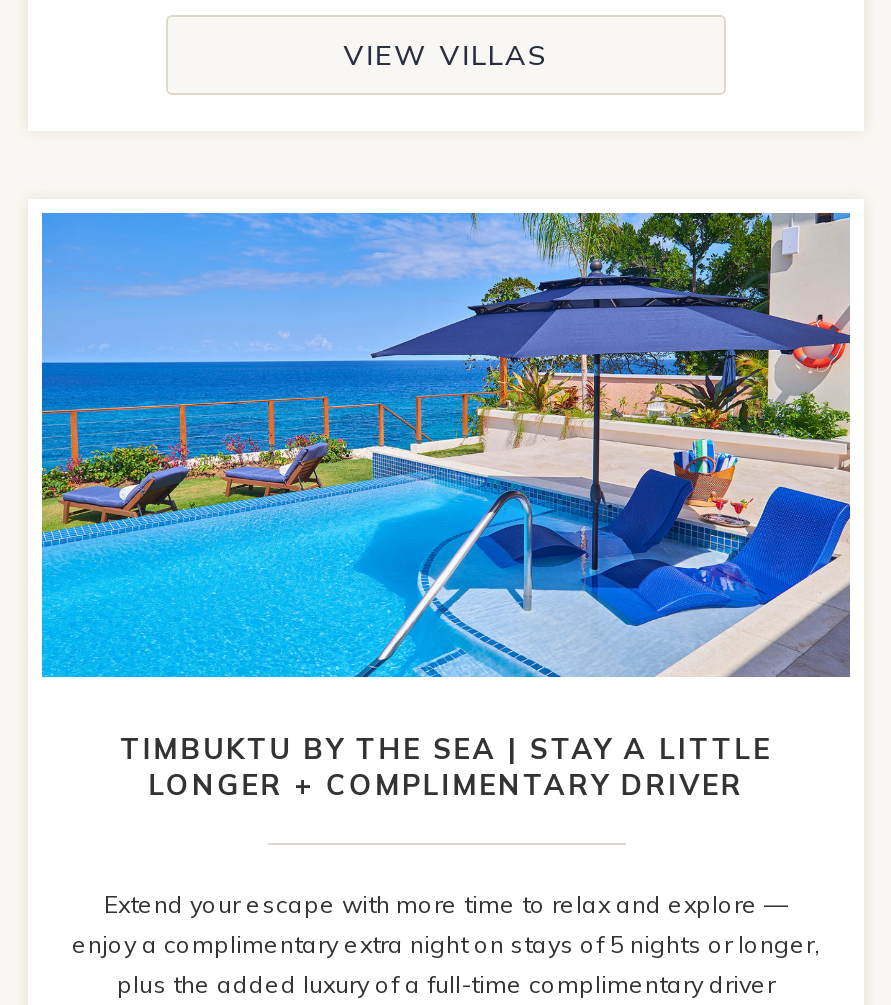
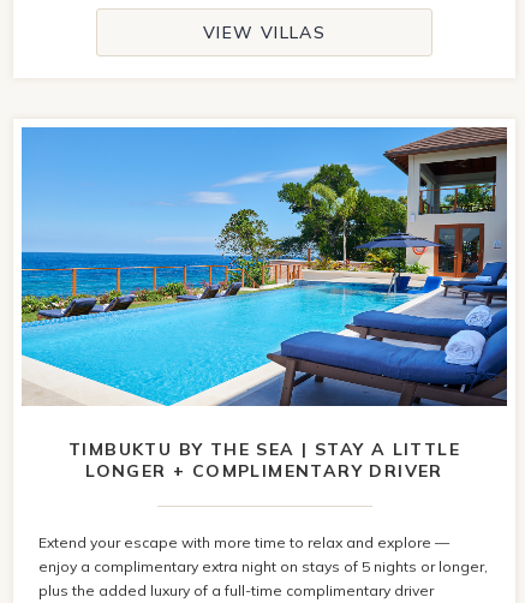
- [image]
+ [image]
